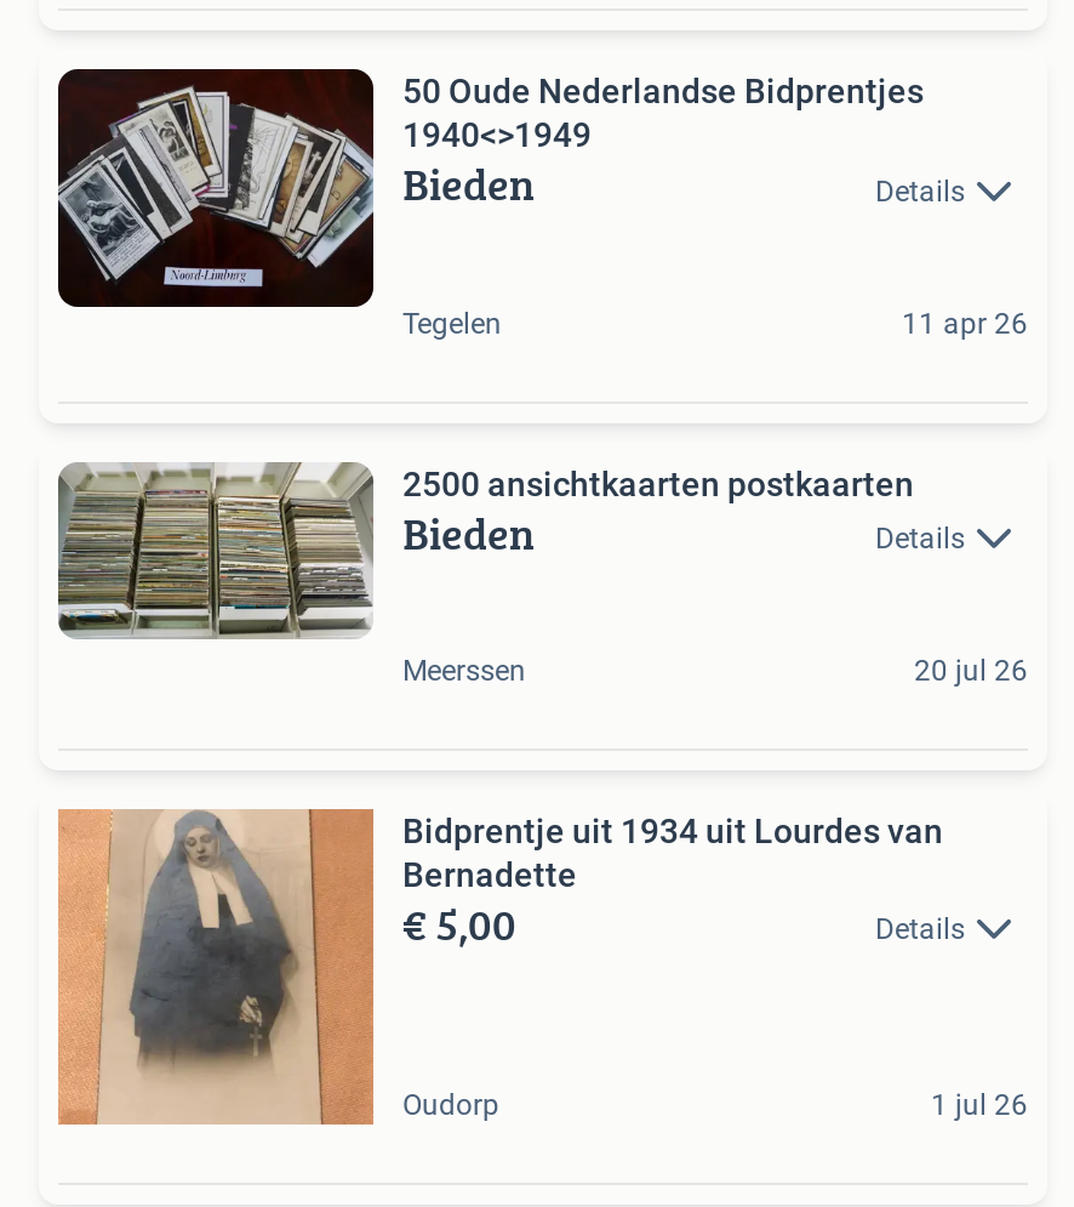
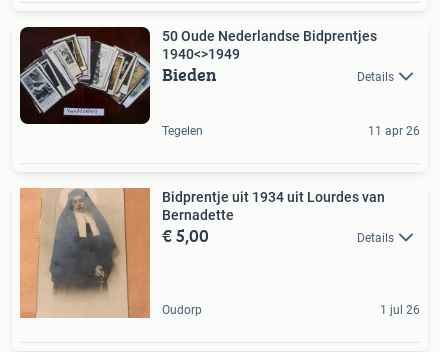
- [image]
- 2500 ansichtkaarten postkaarten
- Bieden
- Details

- Meerssen
- 20 jul 26
